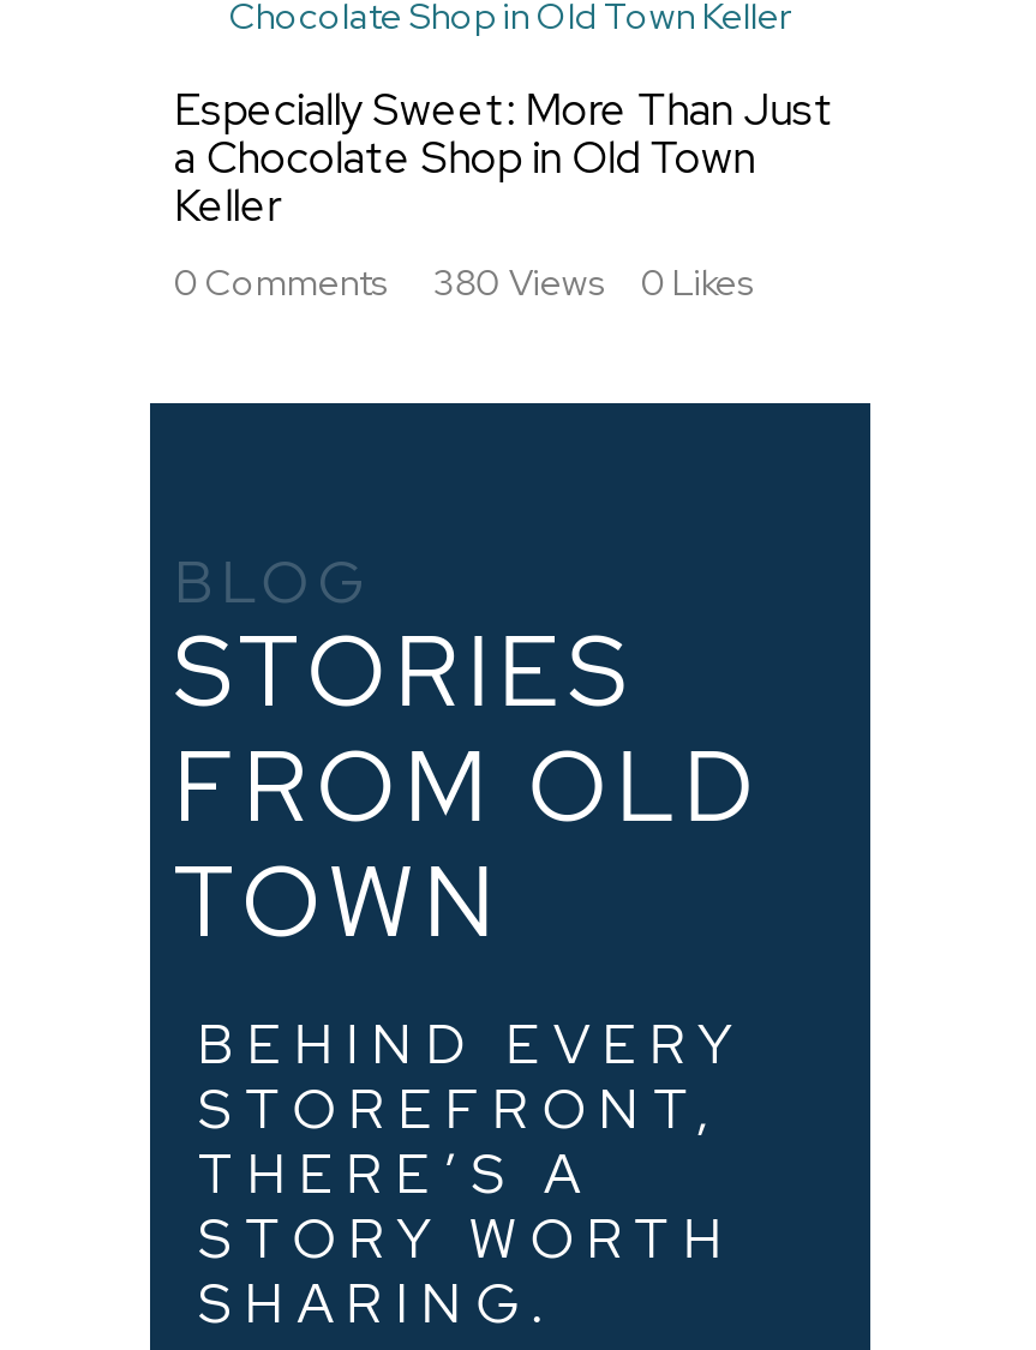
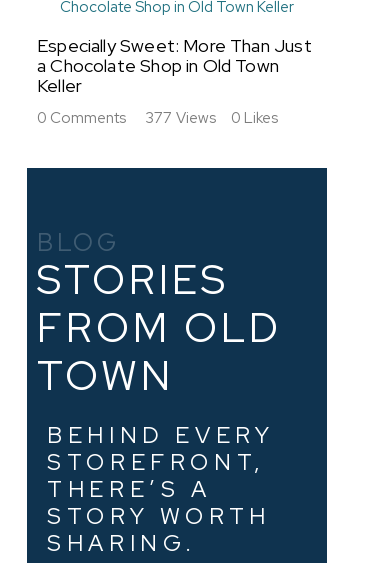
- 380 Views
+ 377 Views
